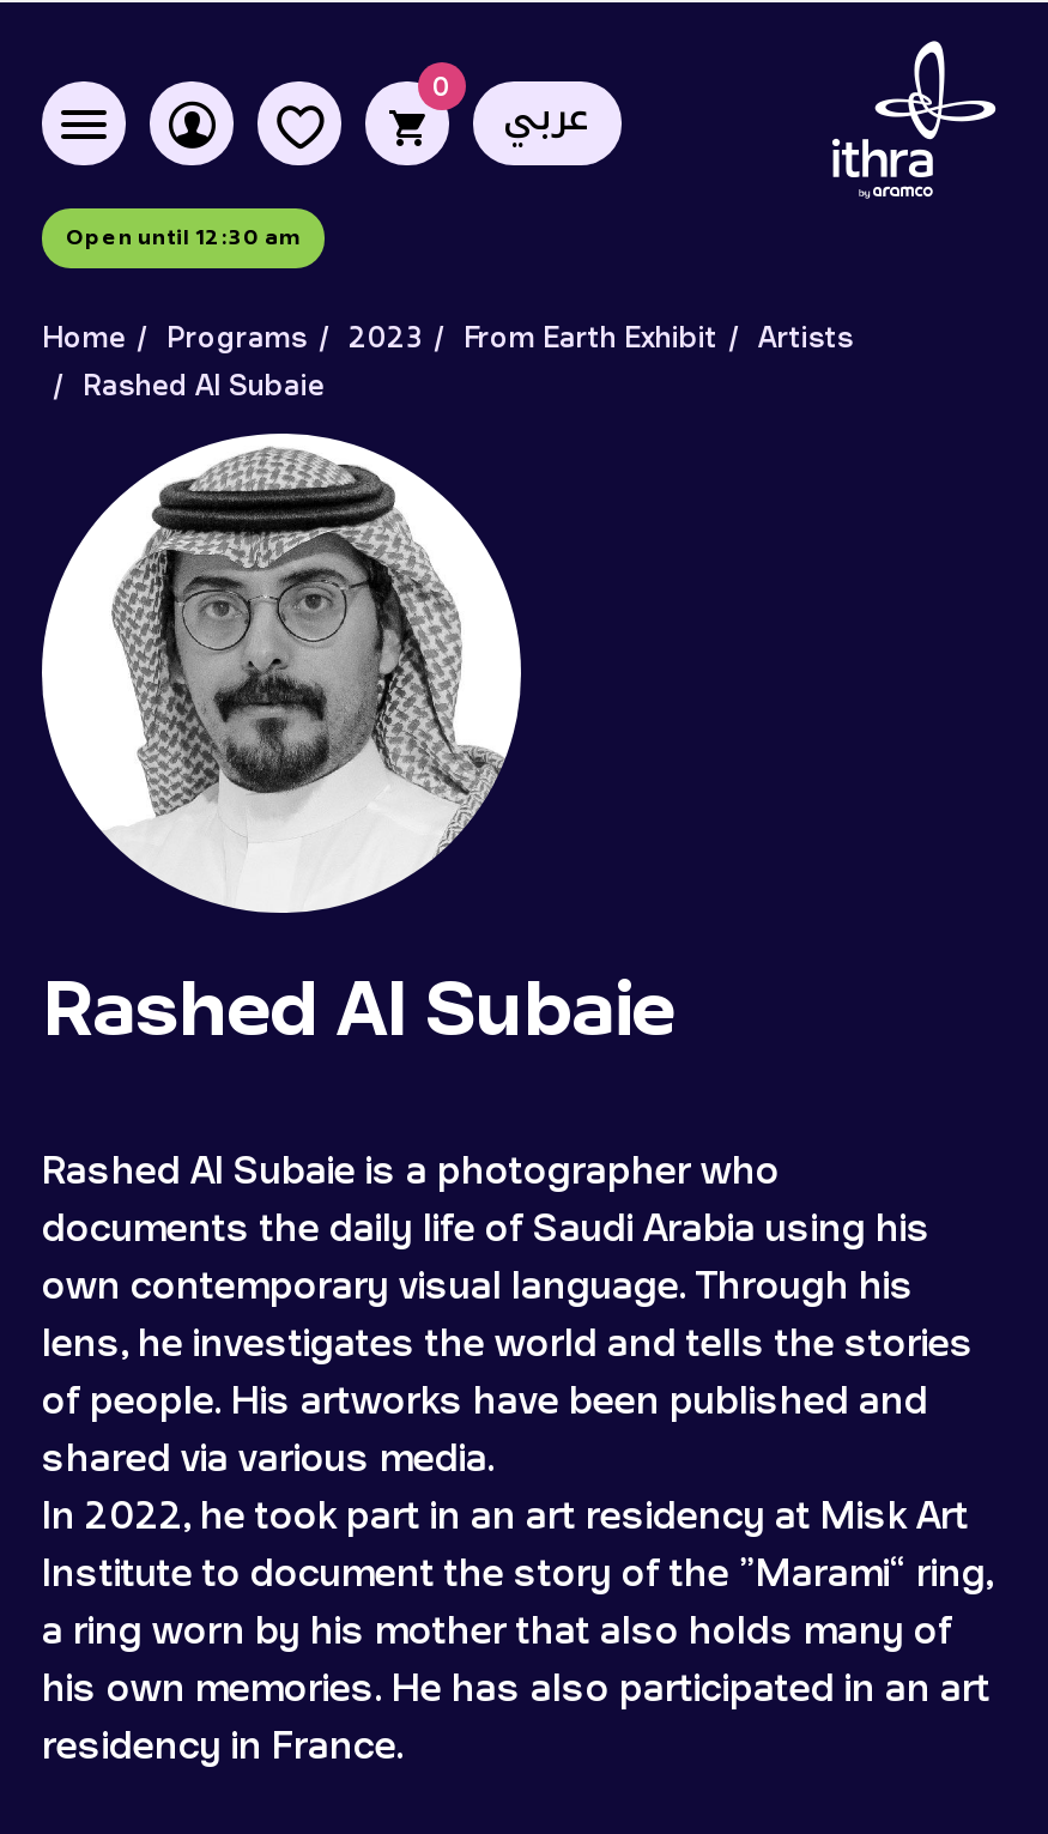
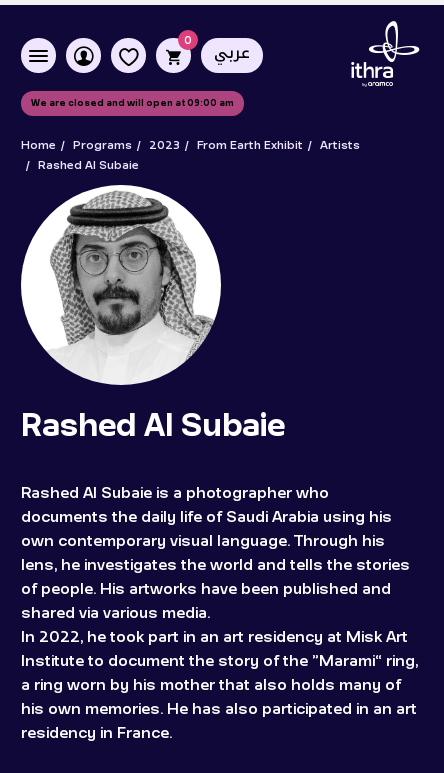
- Open until 12:30 am
+ We are closed and will open at 09:00 am
